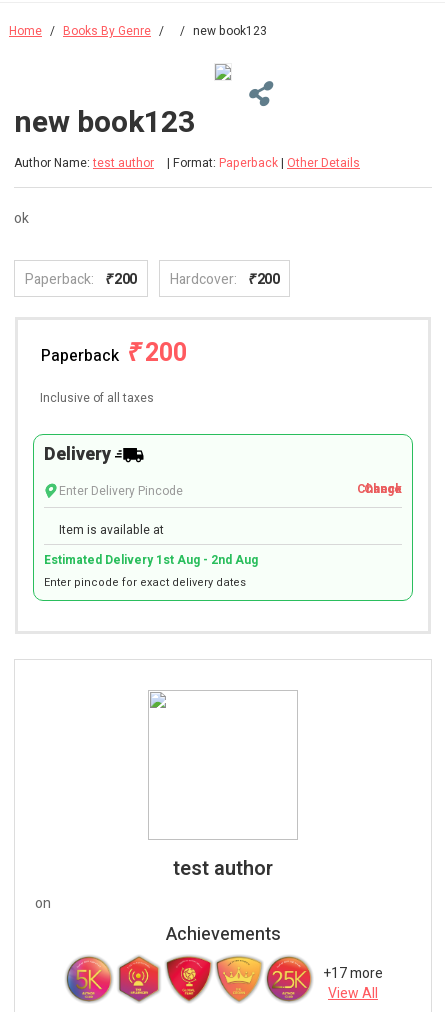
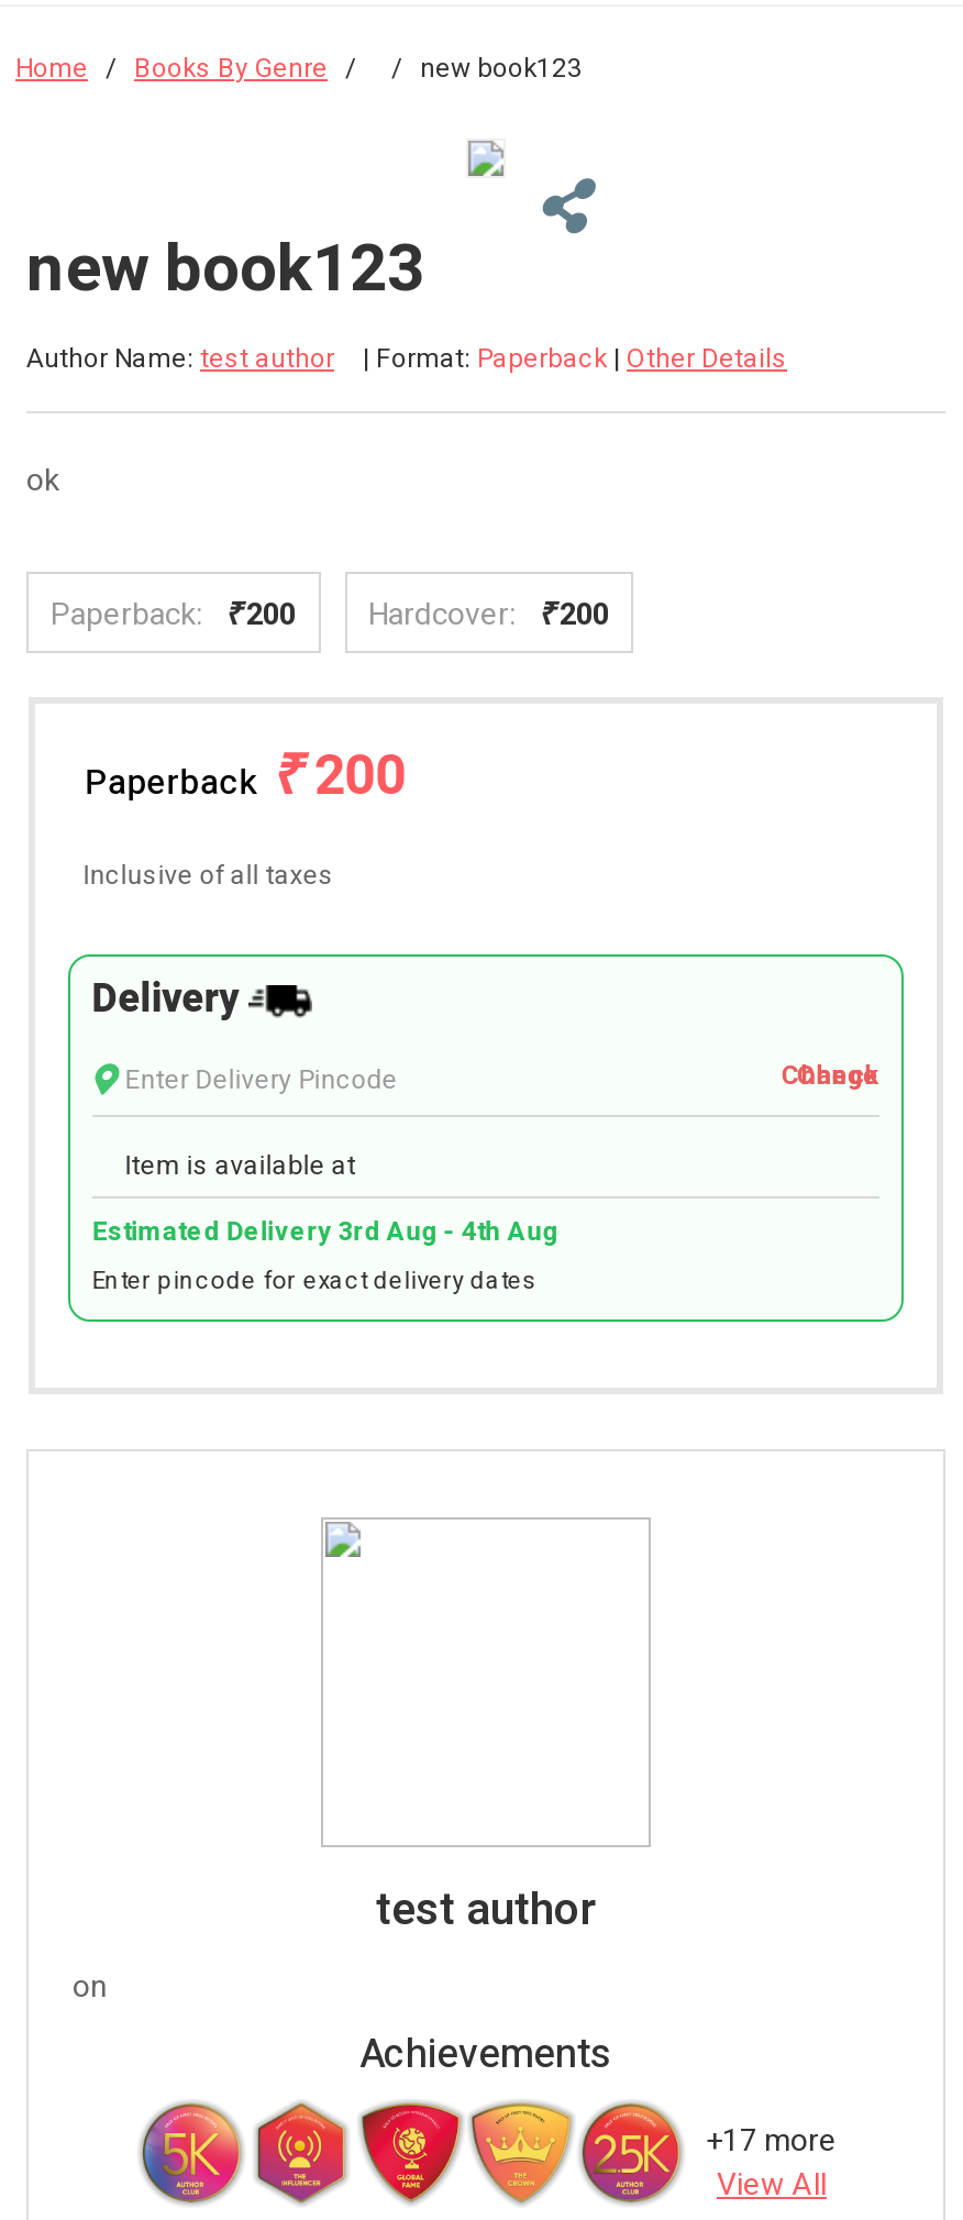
- Estimated Delivery 1st Aug - 2nd Aug
+ Estimated Delivery 3rd Aug - 4th Aug
